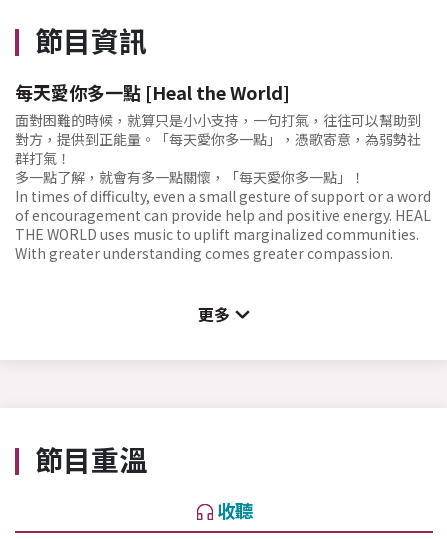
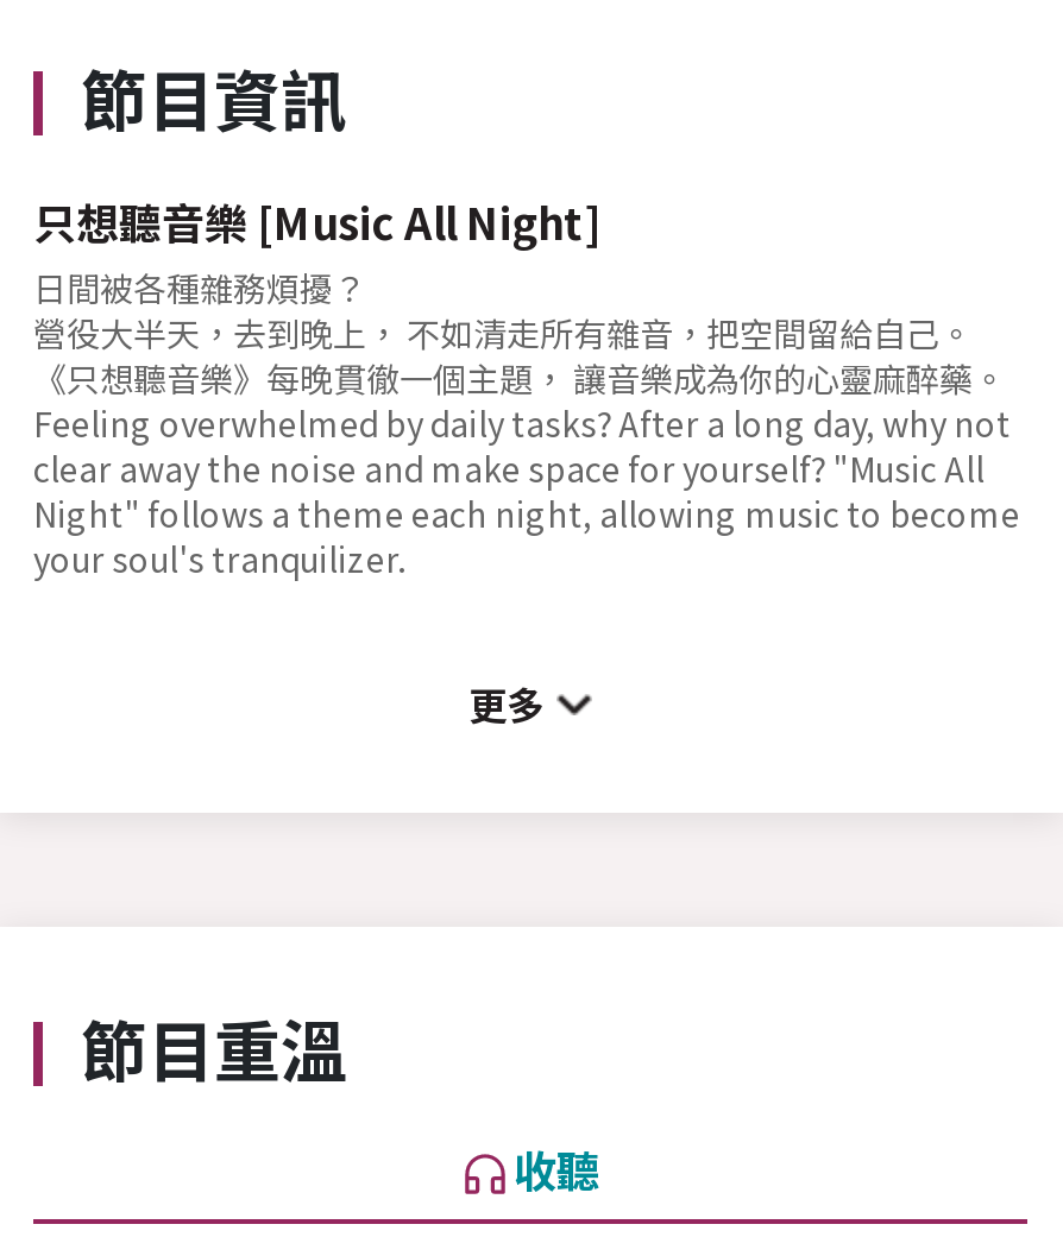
- 每天愛你多一點 [Heal the World]
- 面對困難的時候，就算只是小小支持，一句打氣，往往可以幫助到
- 對方，提供到正能量。「每天愛你多一點」，憑歌寄意，為弱勢社
- 群打氣！
- 多一點了解，就會有多一點關懷，「每天愛你多一點」！
- In times of difficulty, even a small gesture of support or a word
- of encouragement can provide help and positive energy. HEAL
- THE WORLD uses music to uplift marginalized communities.
- With greater understanding comes greater compassion.
+ 只想聽音樂 [Music All Night]
+ 日間被各種雜務煩擾？
+ 營役大半天，去到晚上， 不如清走所有雜音，把空間留給自己。
+ 《只想聽音樂》每晚貫徹一個主題， 讓音樂成為你的心靈麻醉藥。
+ Feeling overwhelmed by daily tasks? After a long day, why not
+ clear away the noise and make space for yourself? "Music All
+ Night" follows a theme each night, allowing music to become
+ your soul's tranquilizer.
